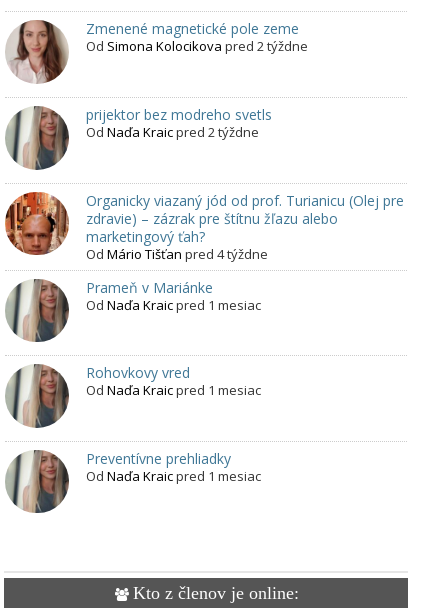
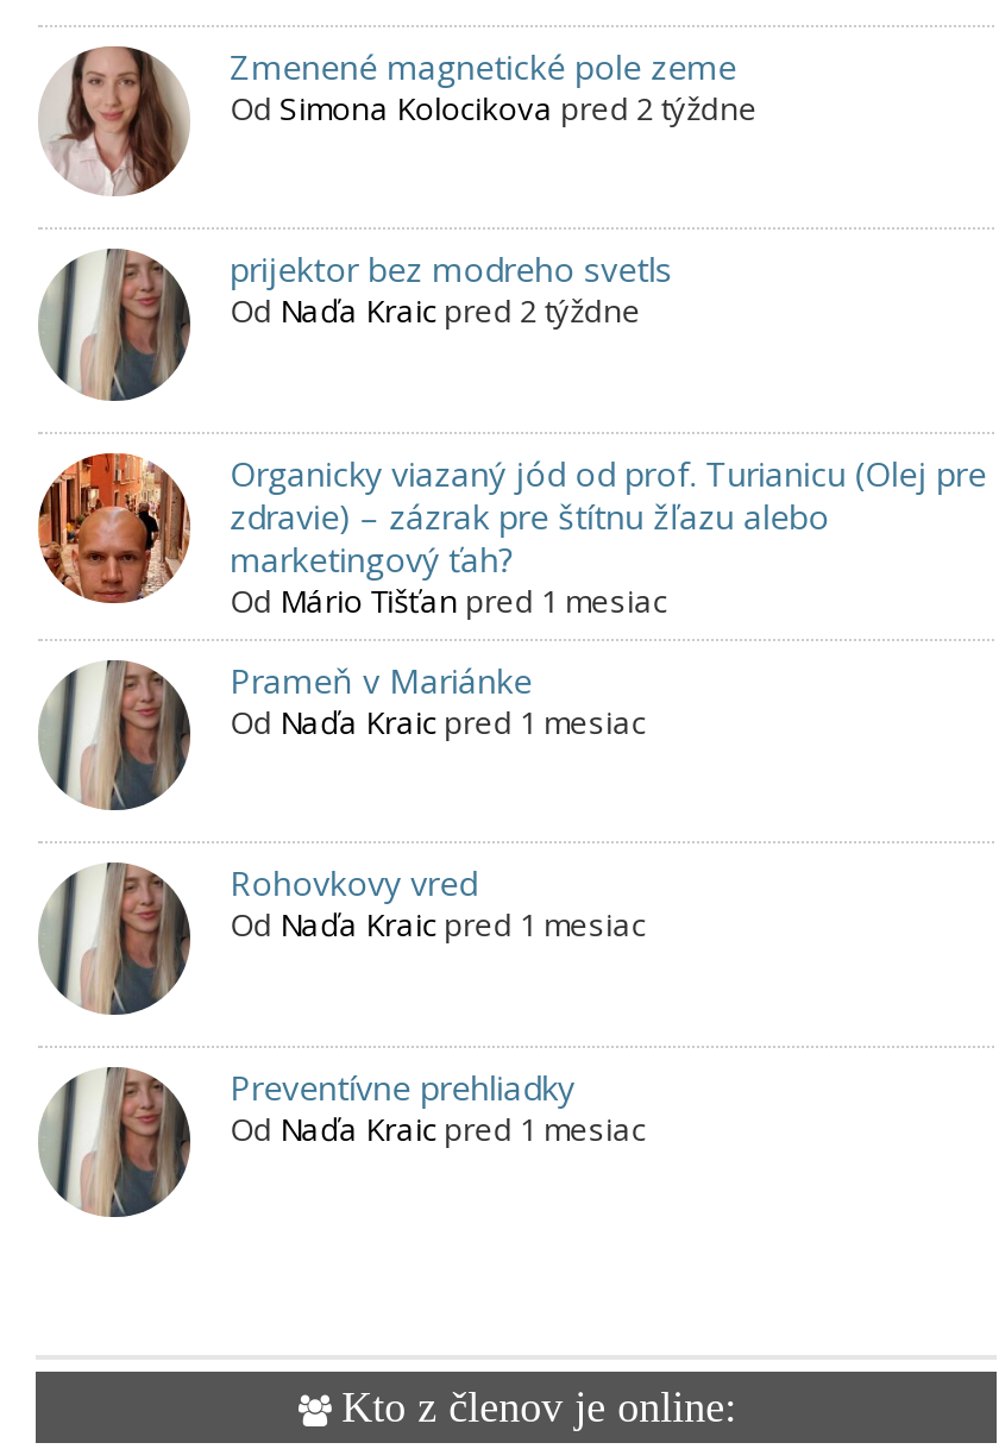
- Od Mário Tišťan pred 4 týždne
+ Od Mário Tišťan pred 1 mesiac
